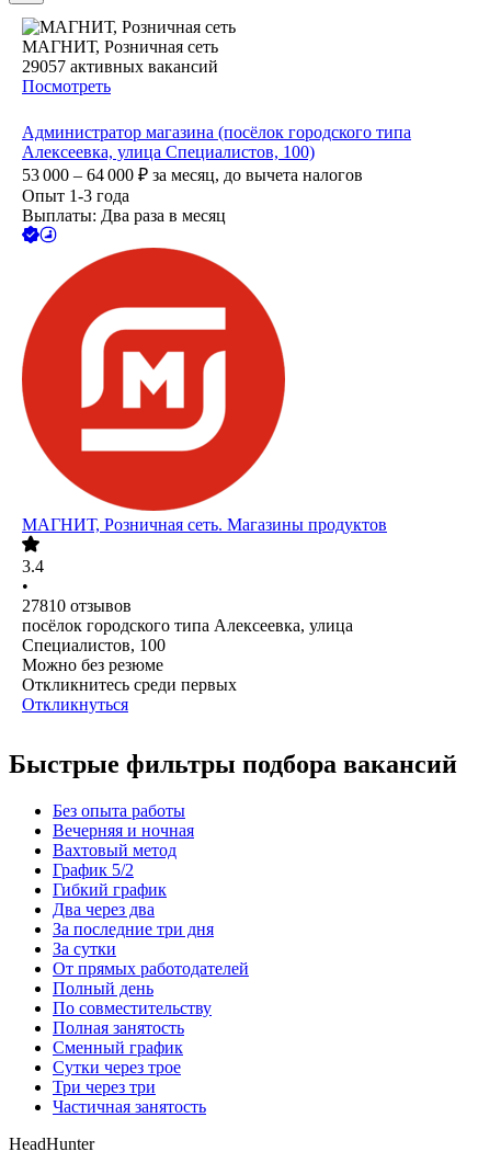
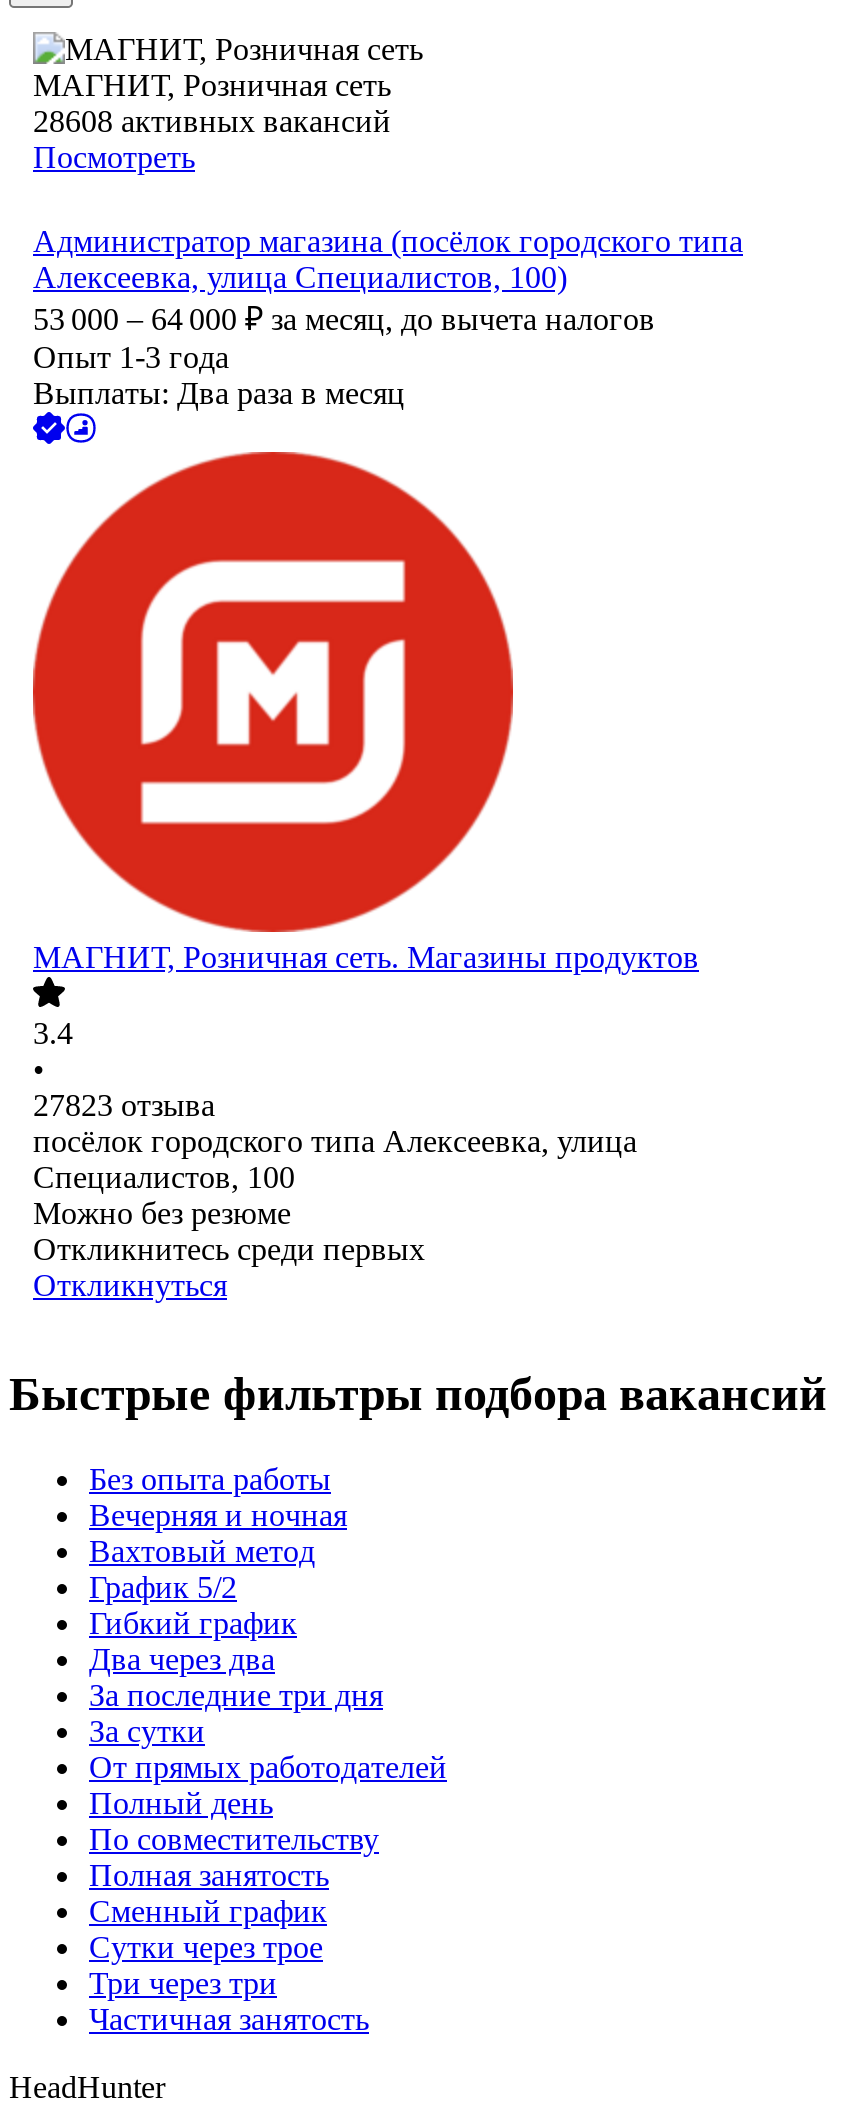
- 29057 активных вакансий
+ 28608 активных вакансий

- 27810 отзывов
+ 27823 отзыва
